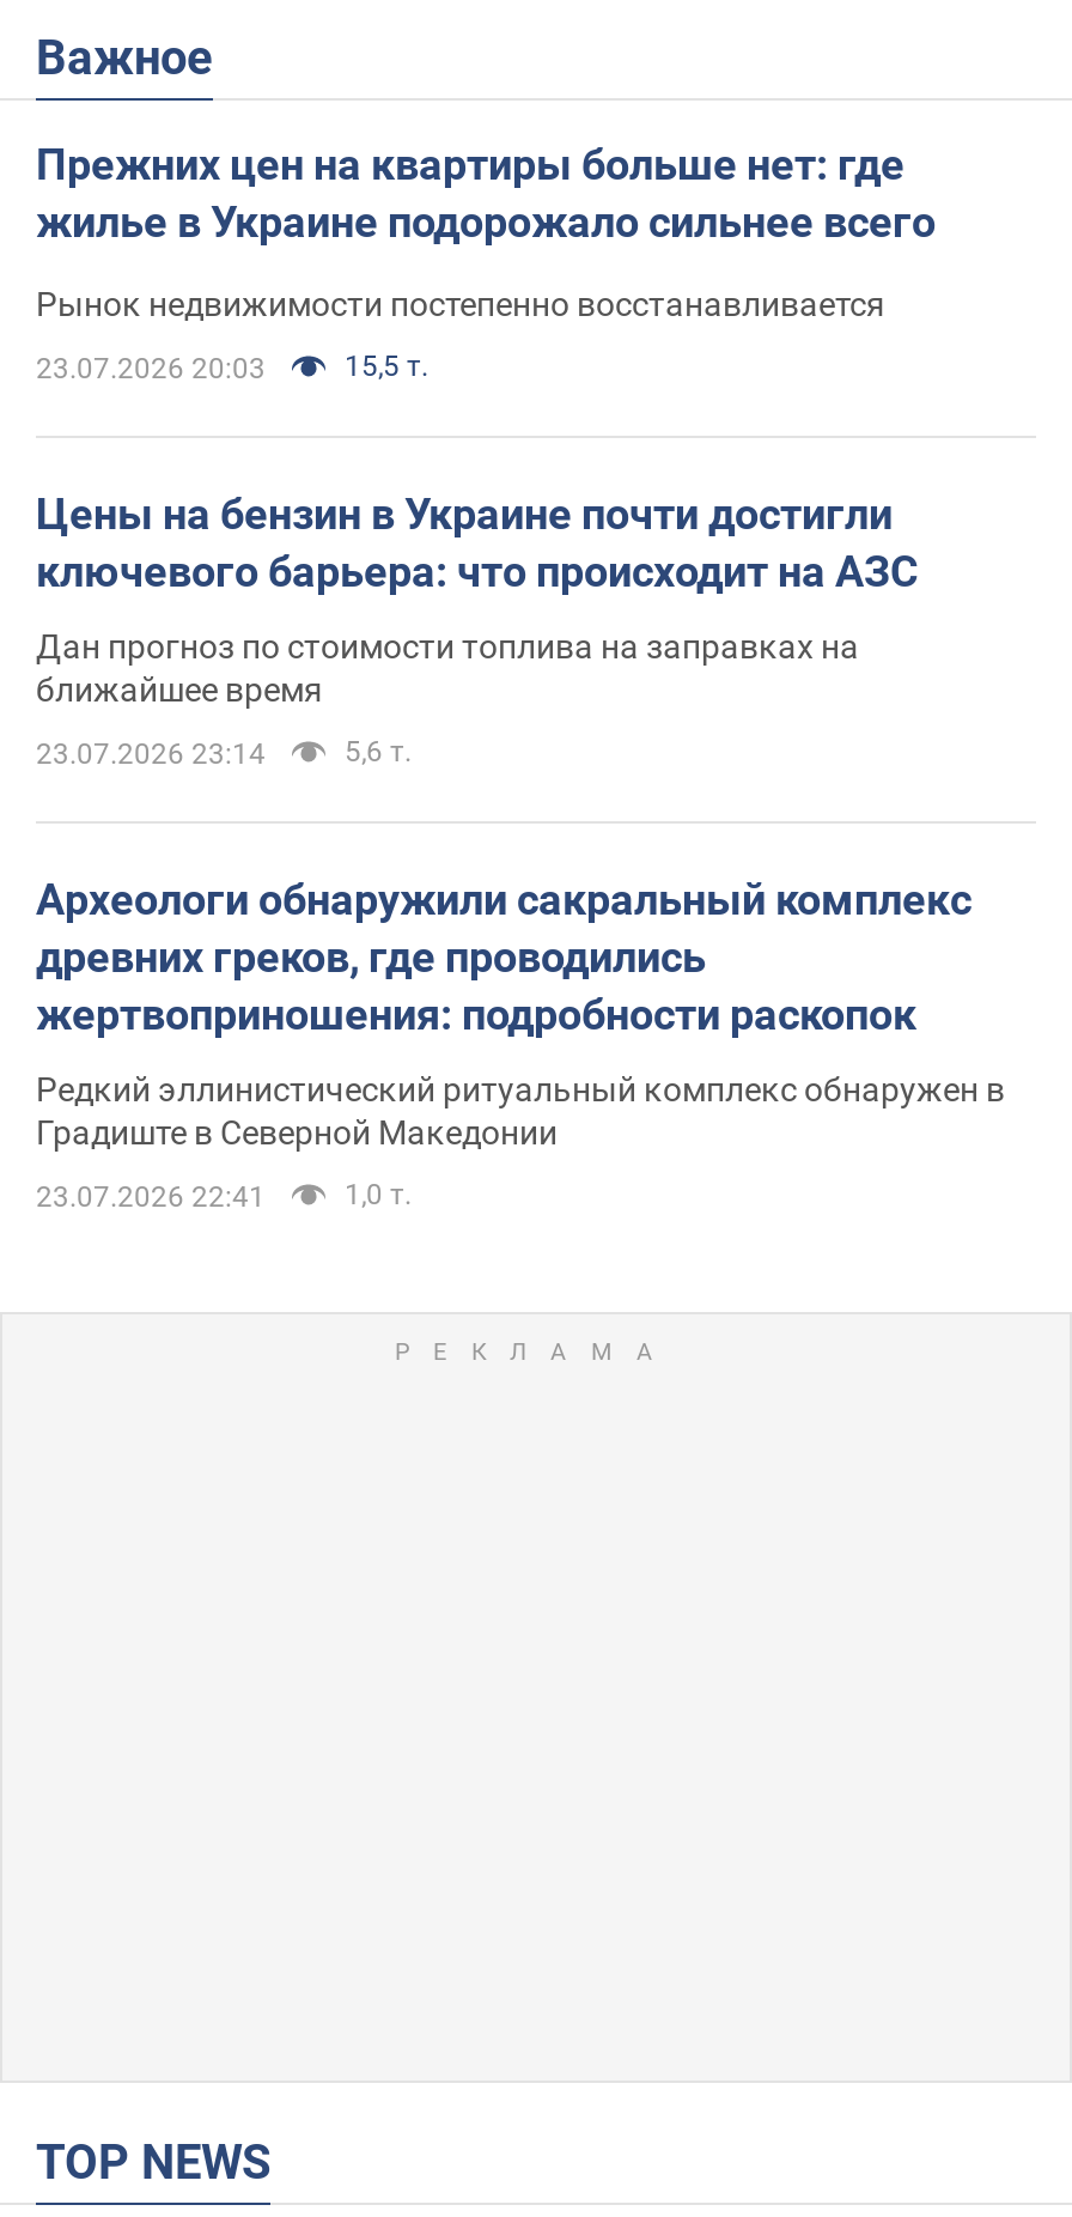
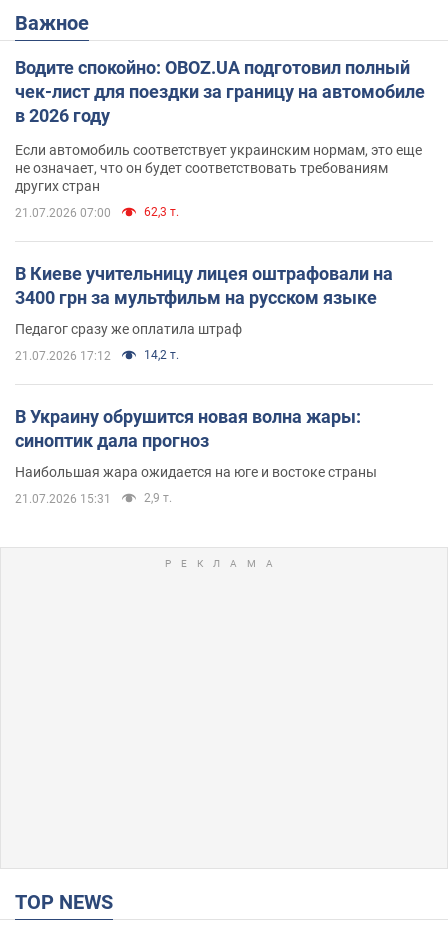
- Прежних цен на квартиры больше нет: где
- жилье в Украине подорожало сильнее всего
+ Водите спокойно: OBOZ.UA подготовил полный
+ чек-лист для поездки за границу на автомобиле
+ в 2026 году

- Рынок недвижимости постепенно восстанавливается
+ Если автомобиль соответствует украинским нормам, это еще
+ не означает, что он будет соответствовать требованиям
+ других стран

- 23.07.2026 20:03
- 15,5 т.
+ 21.07.2026 07:00
+ 62,3 т.

- Цены на бензин в Украине почти достигли
- ключевого барьера: что происходит на АЗС
+ В Киеве учительницу лицея оштрафовали на
+ 3400 грн за мультфильм на русском языке

- Дан прогноз по стоимости топлива на заправках на
- ближайшее время
+ Педагог сразу же оплатила штраф

- 23.07.2026 23:14
- 5,6 т.
+ 21.07.2026 17:12
+ 14,2 т.

- Археологи обнаружили сакральный комплекс
- древних греков, где проводились
- жертвоприношения: подробности раскопок
+ В Украину обрушится новая волна жары:
+ синоптик дала прогноз

- Редкий эллинистический ритуальный комплекс обнаружен в
- Градиште в Северной Македонии
+ Наибольшая жара ожидается на юге и востоке страны

- 23.07.2026 22:41
- 1,0 т.
+ 21.07.2026 15:31
+ 2,9 т.
